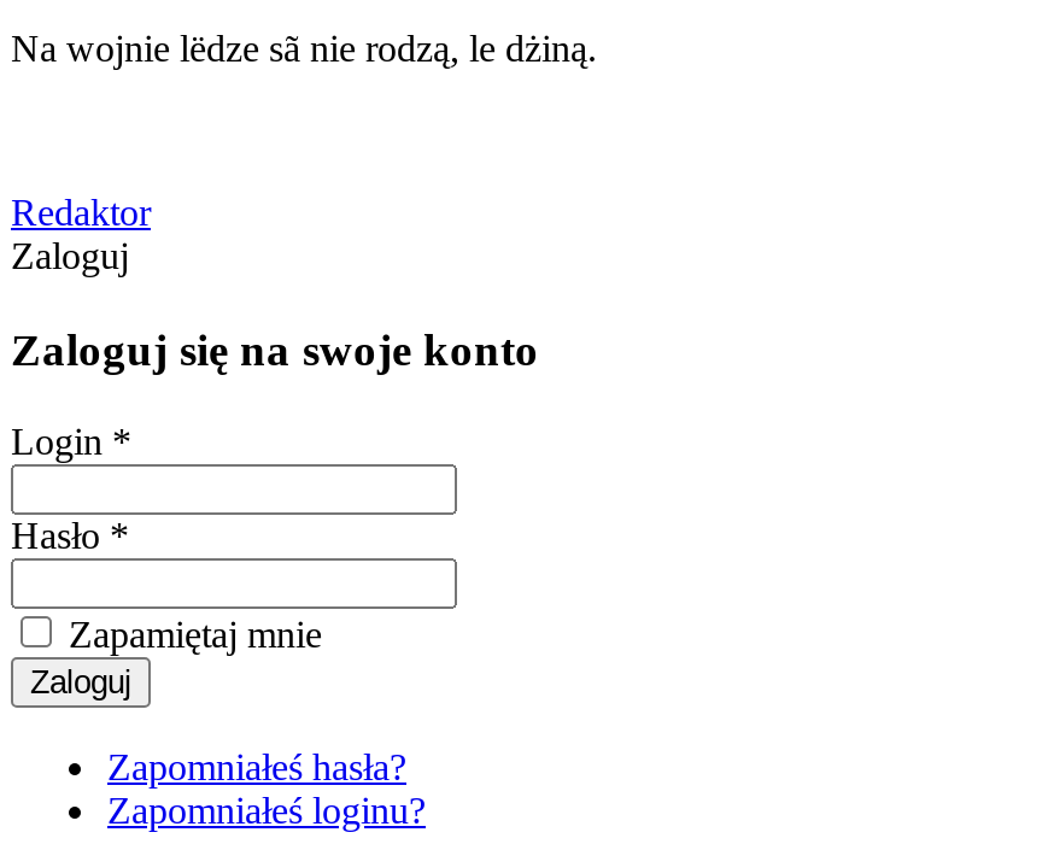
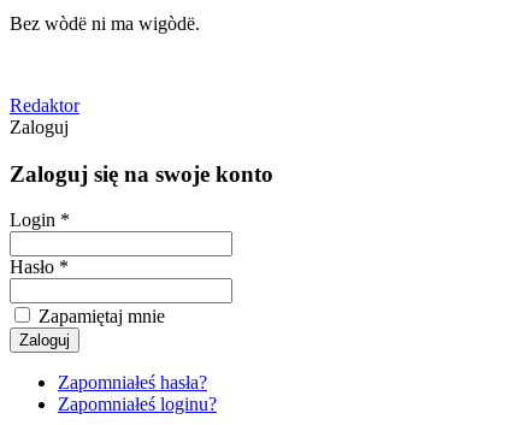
- Na wojnie lëdze sã nie rodzą, le dżiną.
+ Bez wòdë ni ma wigòdë.
